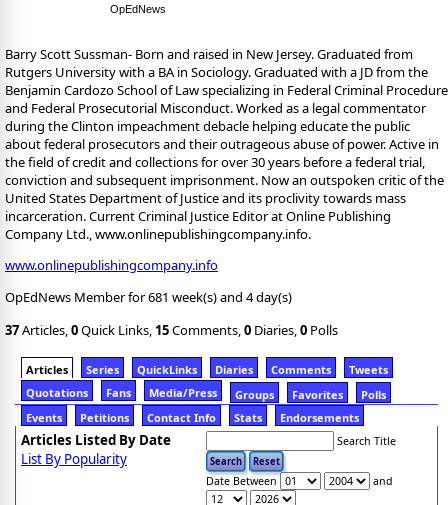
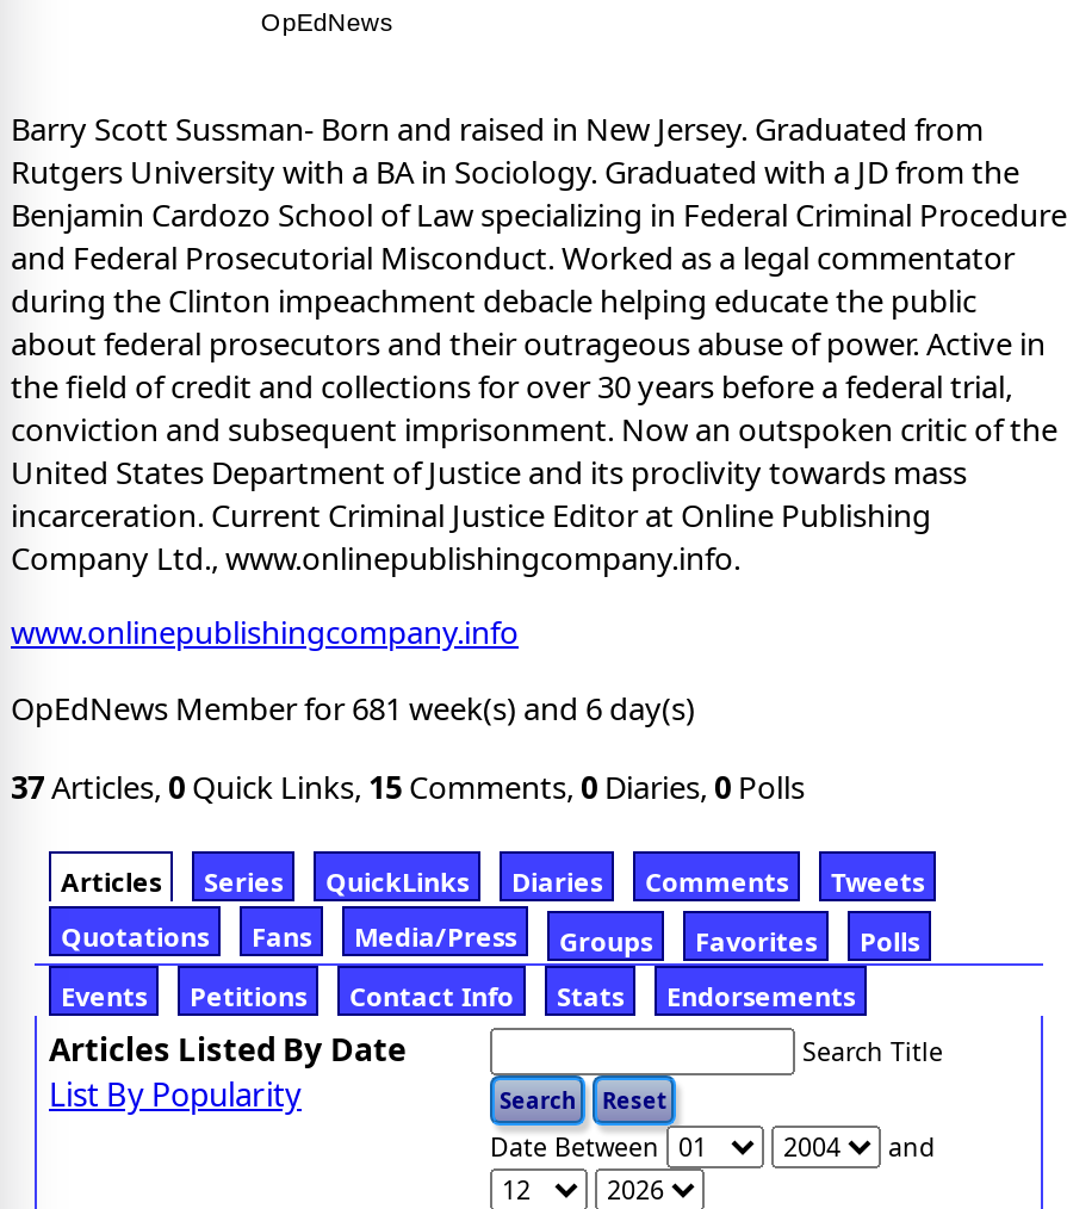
- OpEdNews Member for 681 week(s) and 4 day(s)
+ OpEdNews Member for 681 week(s) and 6 day(s)
